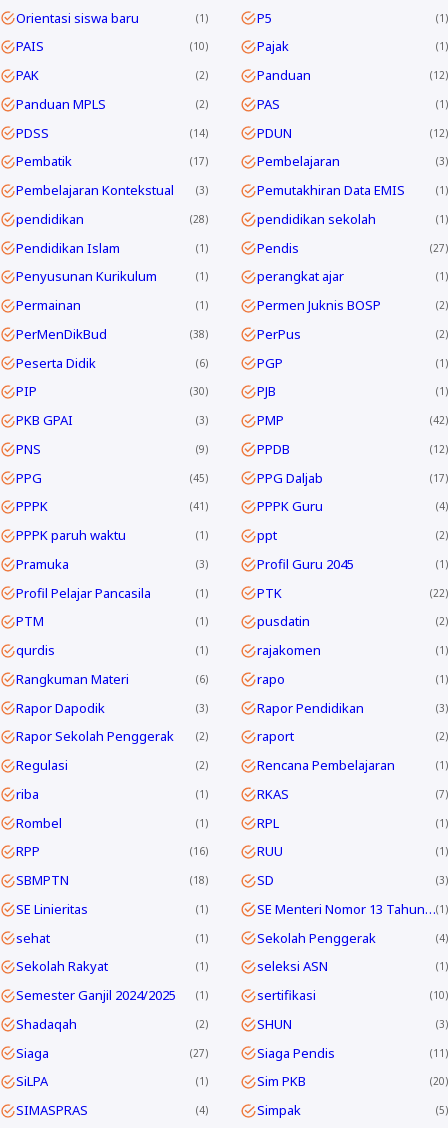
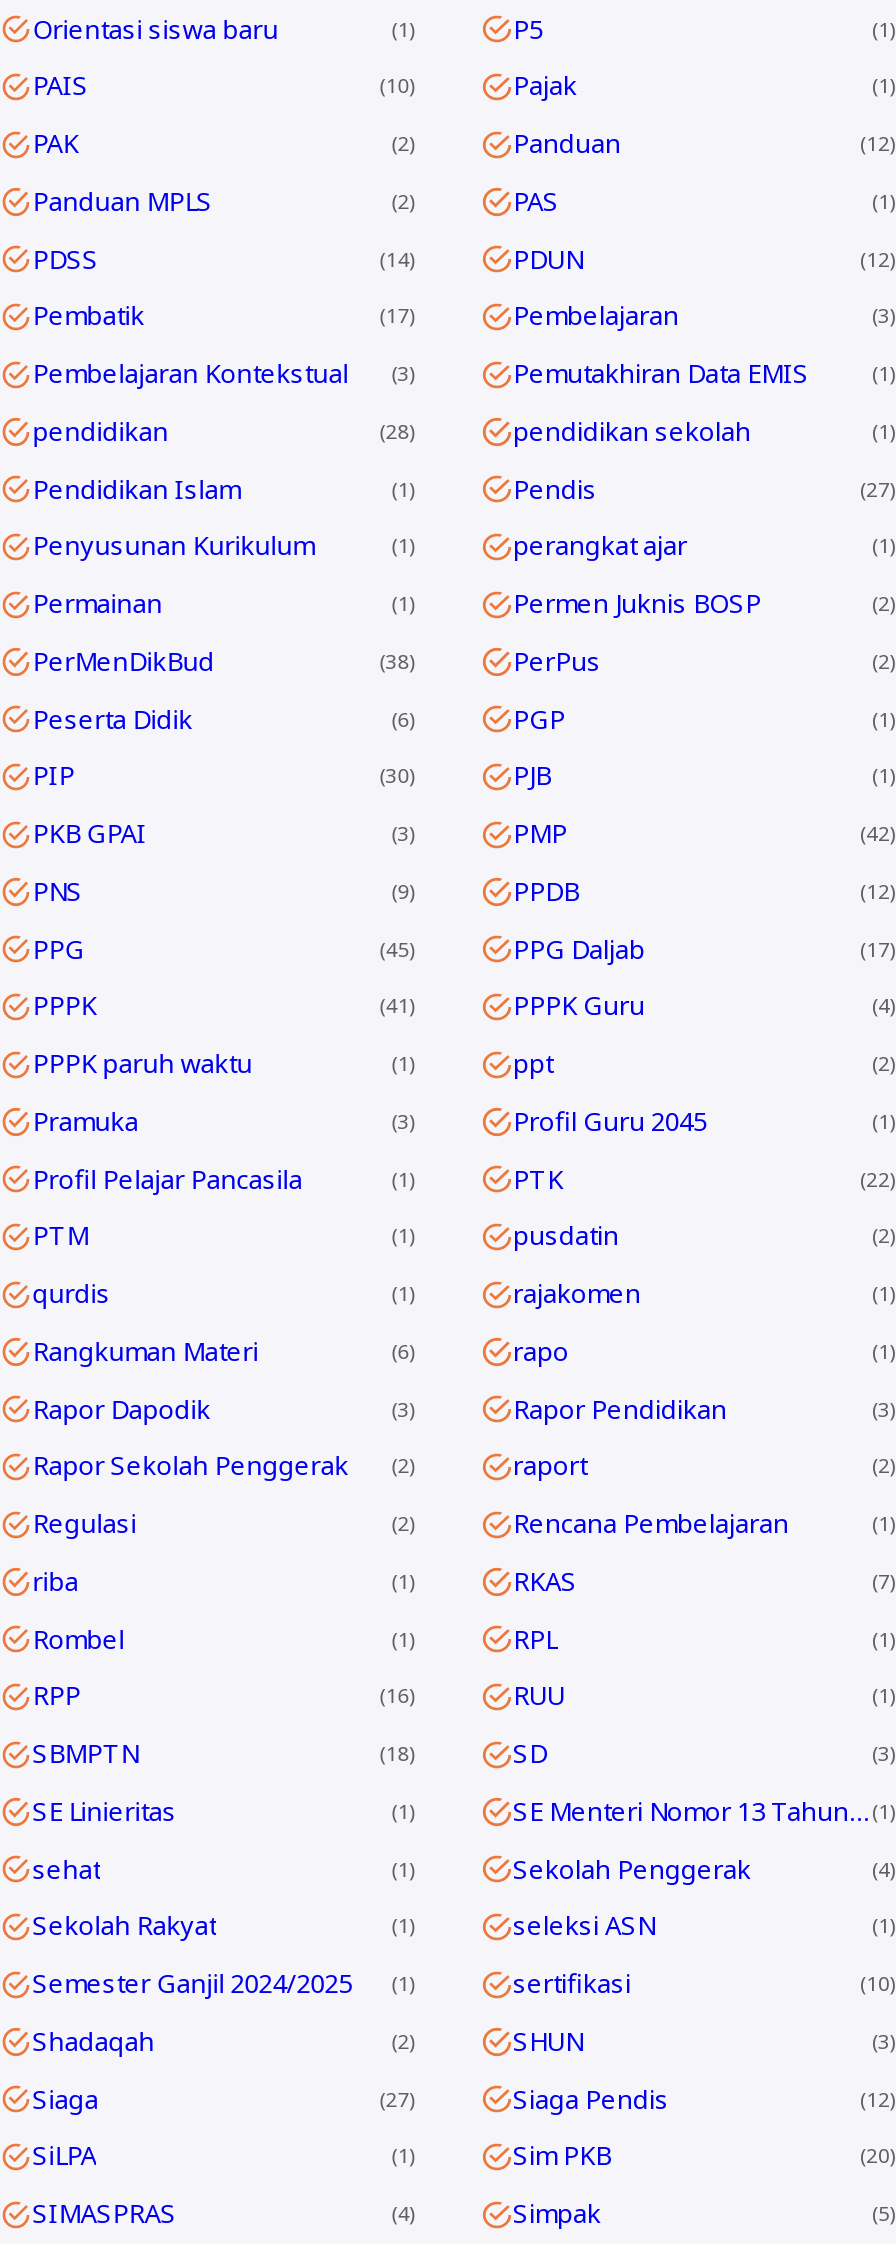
- 11
+ 12
